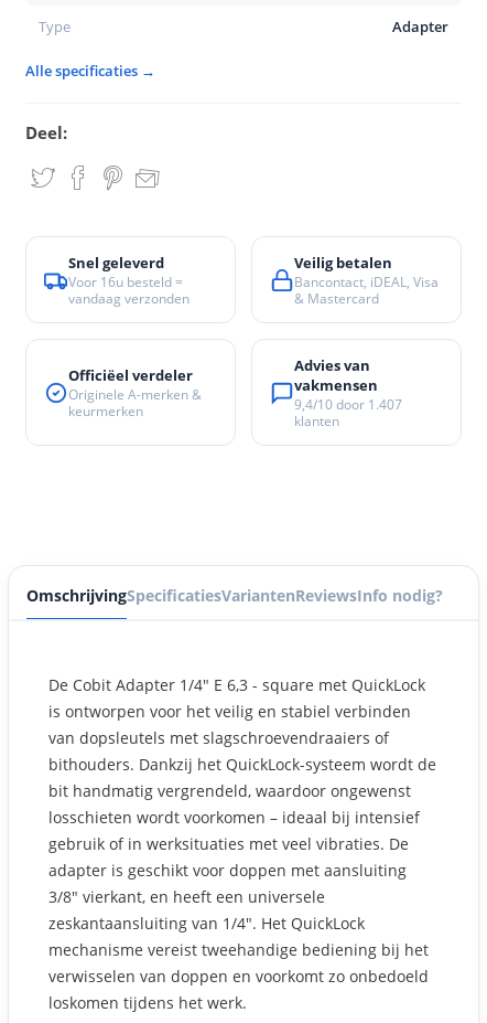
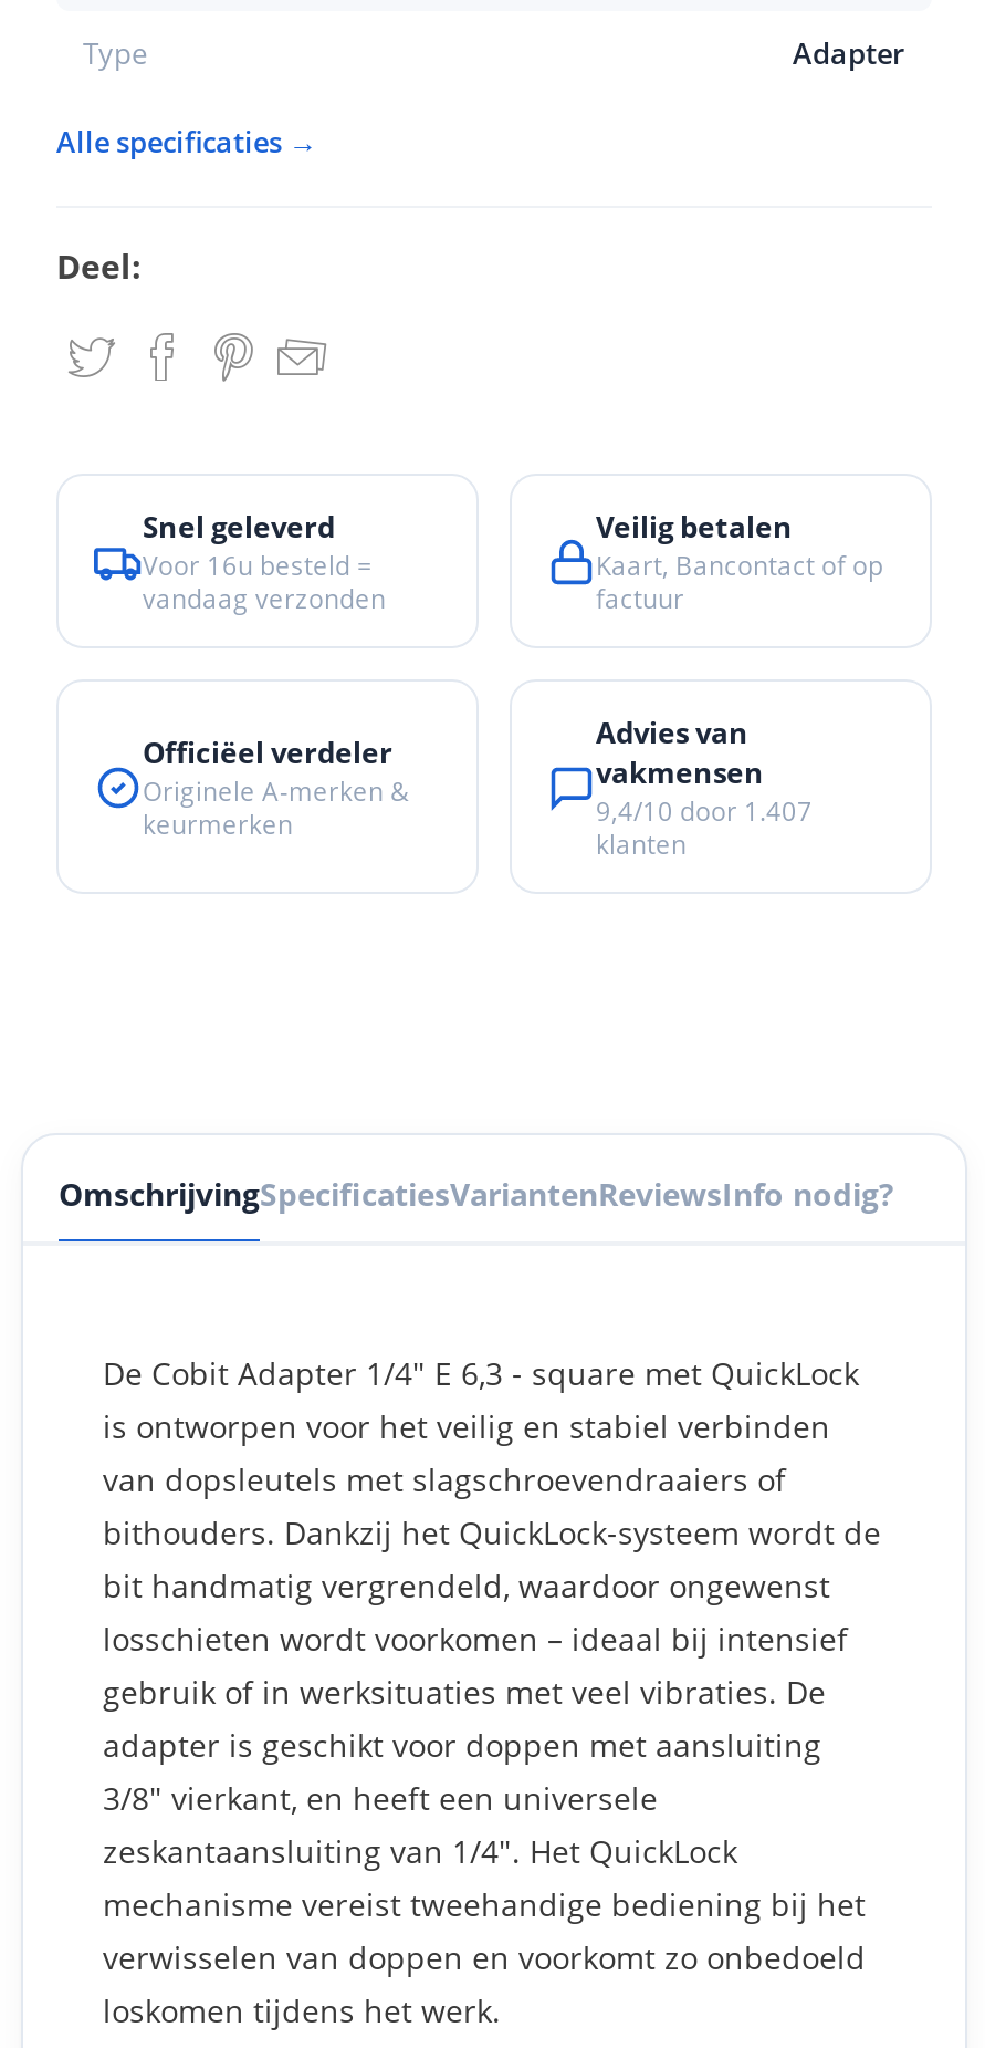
- Bancontact, iDEAL, Visa
- & Mastercard
+ Kaart, Bancontact of op
+ factuur
